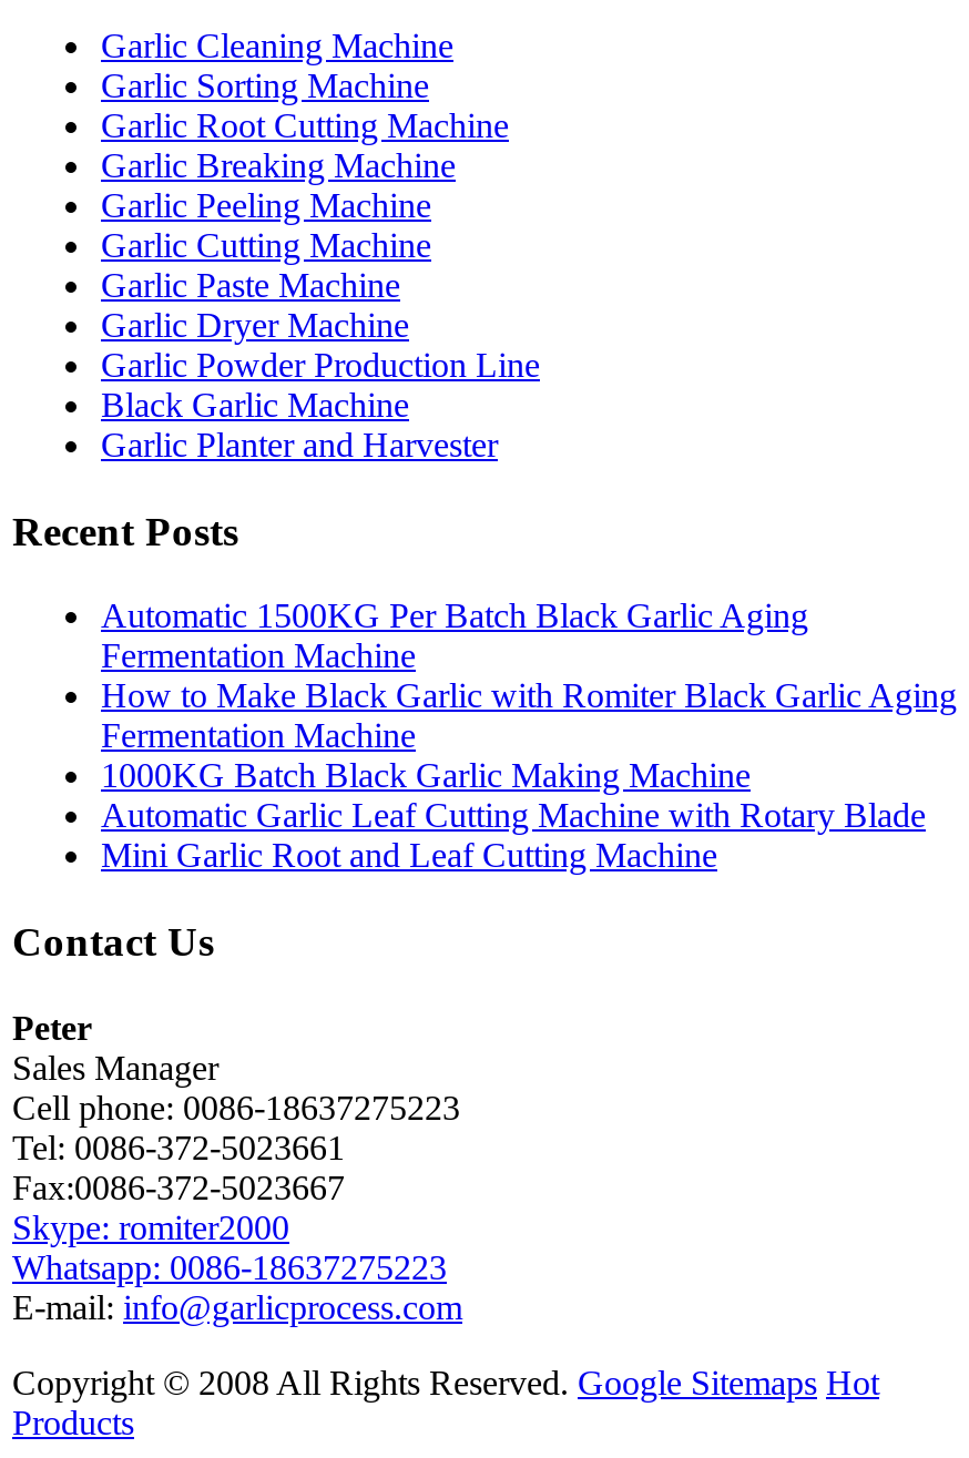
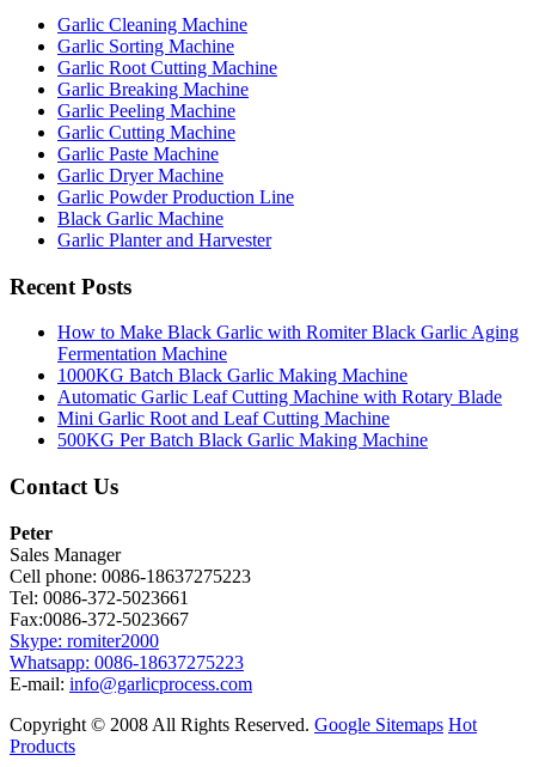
- Automatic 1500KG Per Batch Black Garlic Aging
- Fermentation Machine

moved up: How to Make Black Garlic with Romiter Black Garlic Aging | Fermentation Machine | 1000KG Batch Black Garlic Making Machine | Automatic Garlic Leaf Cutting Machine with Rotary Blade | Mini Garlic Root and Leaf Cutting Machine

+ 500KG Per Batch Black Garlic Making Machine
